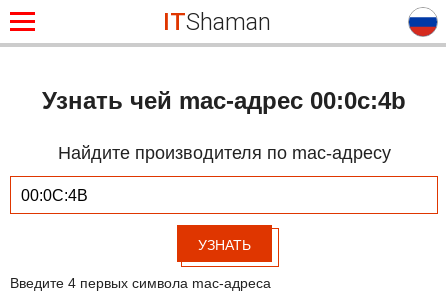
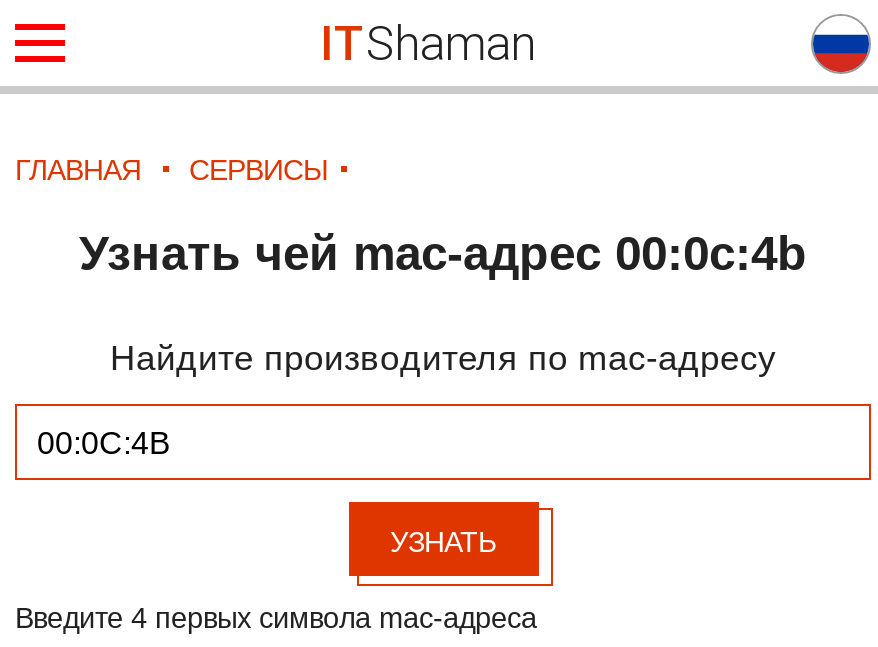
+ ГЛАВНАЯ
+ СЕРВИСЫ
